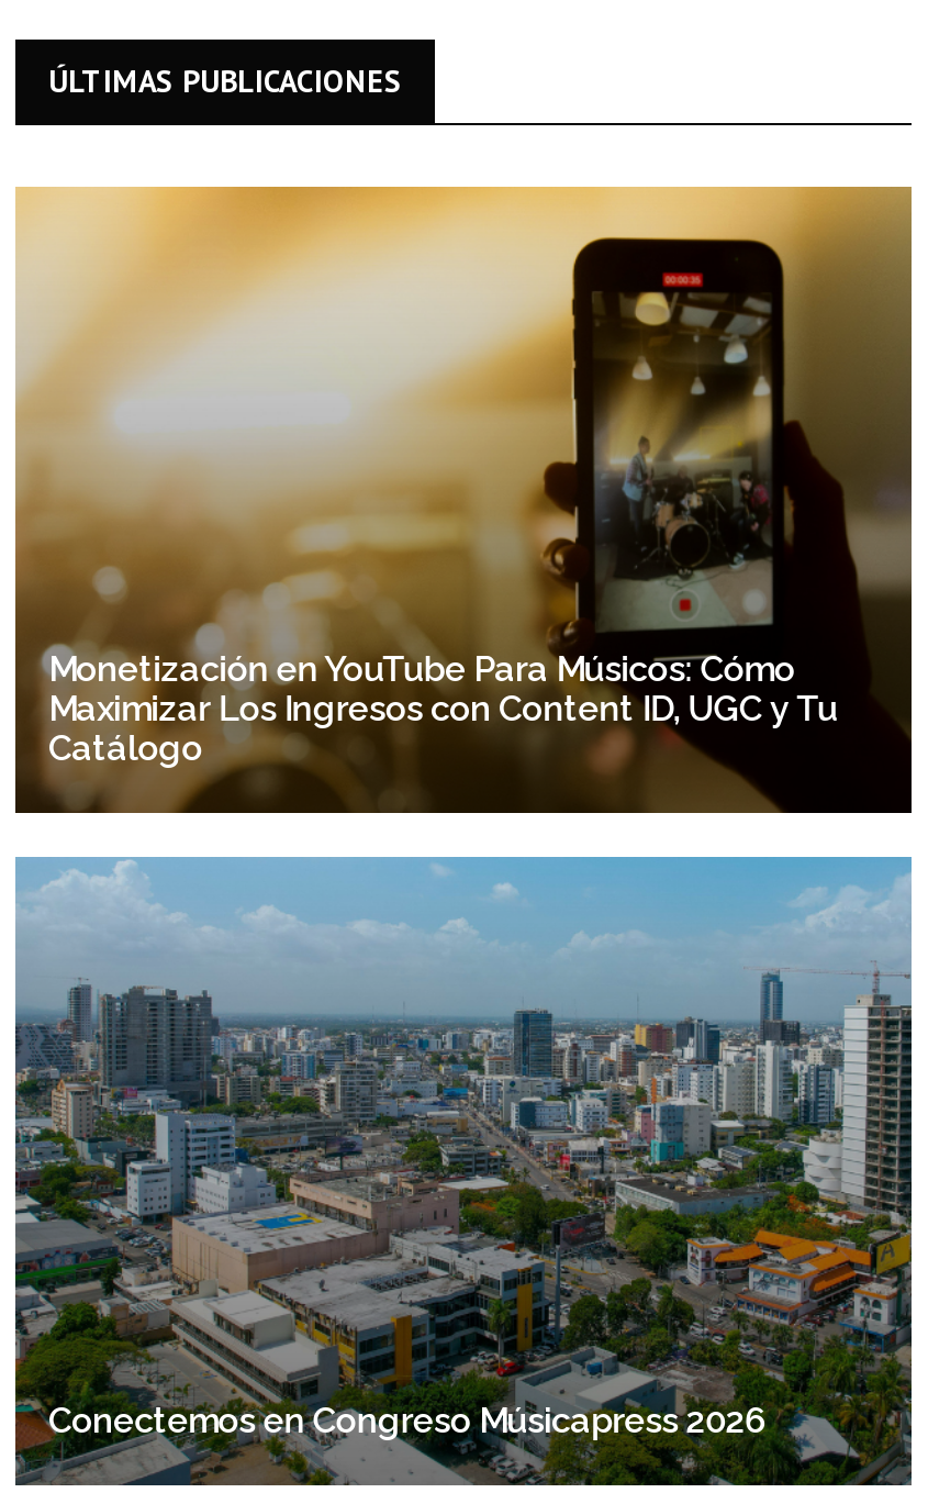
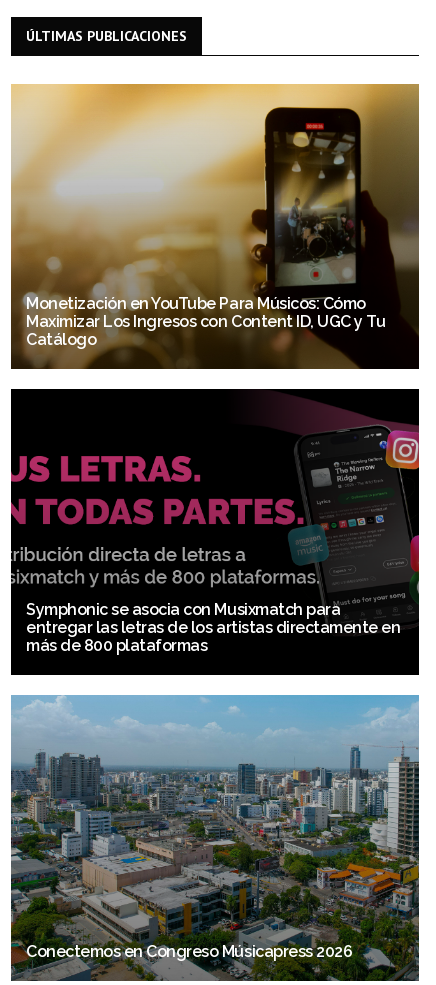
+ [image]
+ Symphonic se asocia con Musixmatch para
+ entregar las letras de los artistas directamente en
+ más de 800 plataformas
